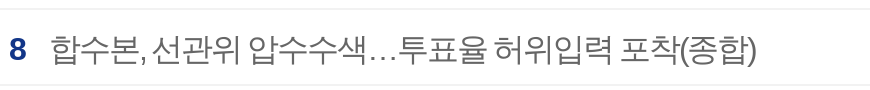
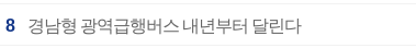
- 합수본, 선관위 압수수색…투표율 허위입력 포착(종합)
+ 경남형 광역급행버스 내년부터 달린다
